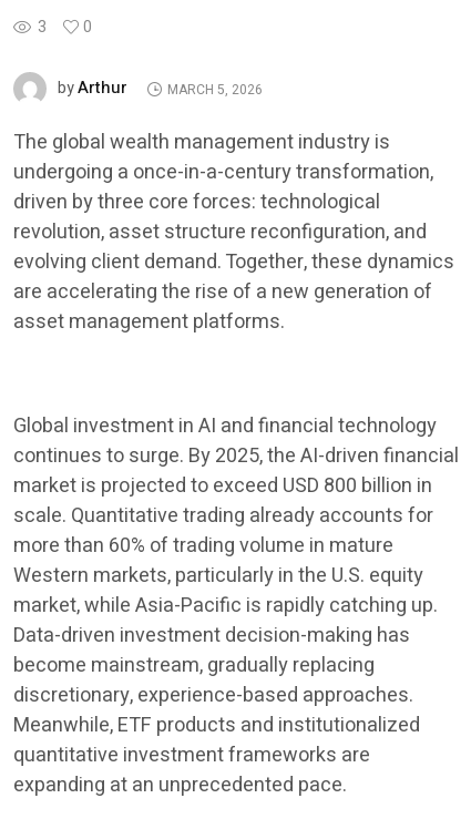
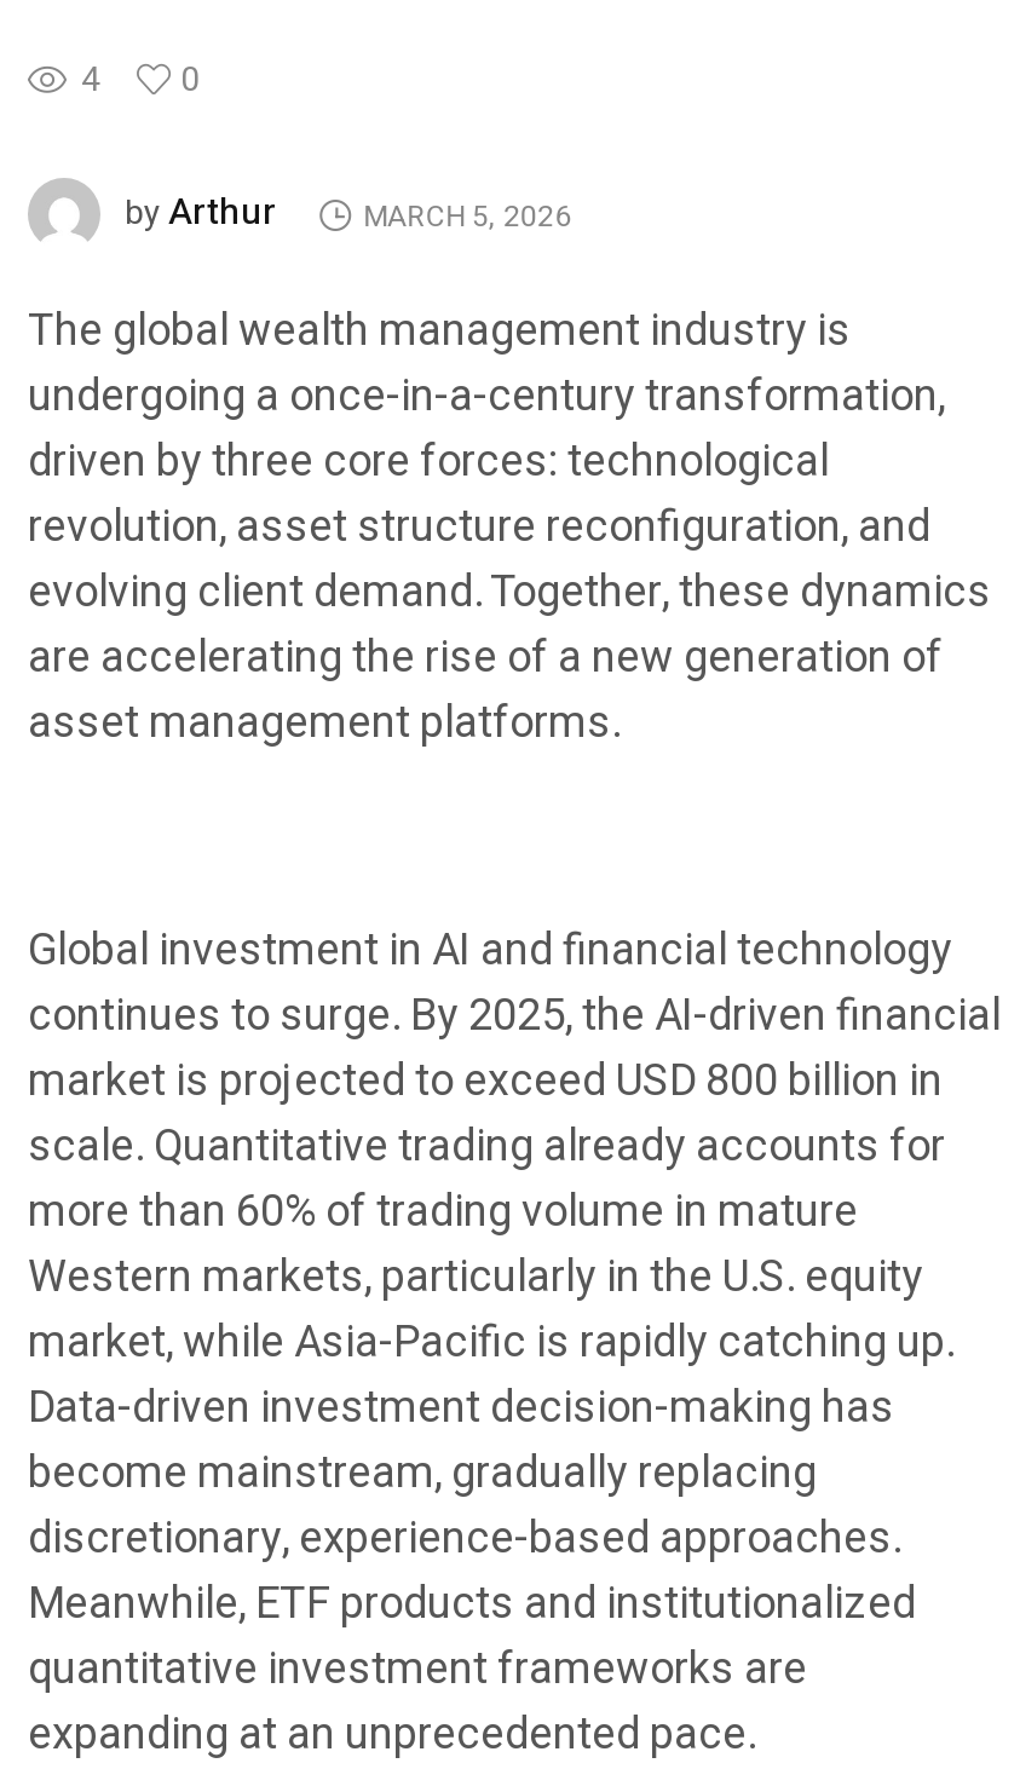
- 3 0
+ 4 0
